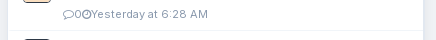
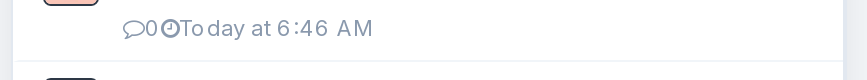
- Yesterday at 6:28 AM
+ Today at 6:46 AM
